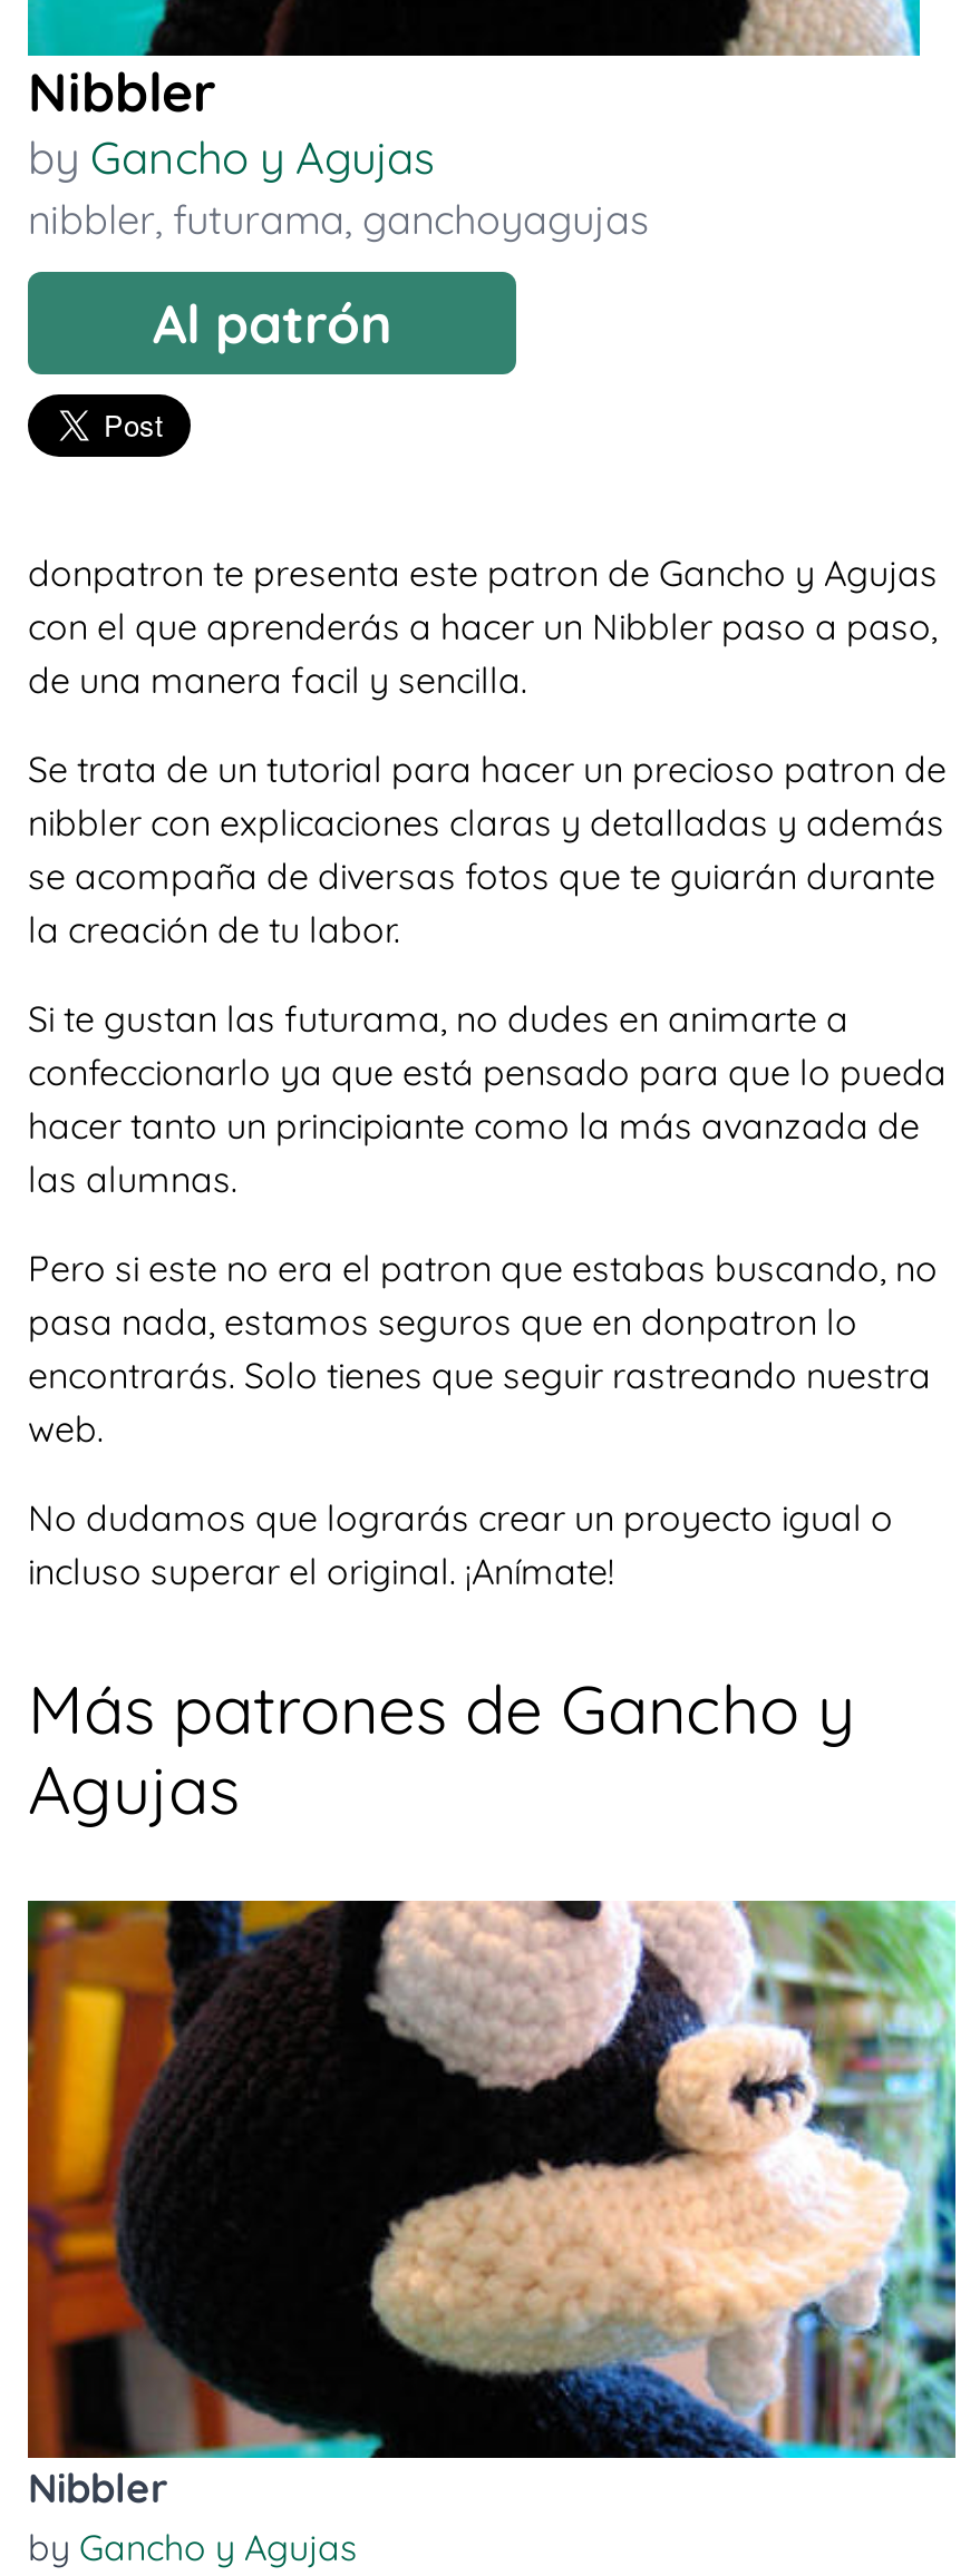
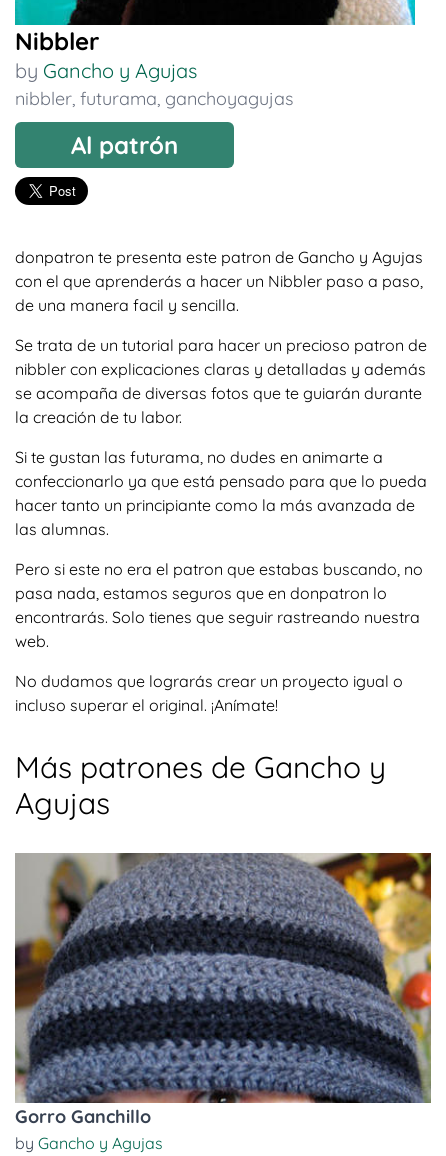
- [image]
- Nibbler
+ [image]
+ Gorro Ganchillo
